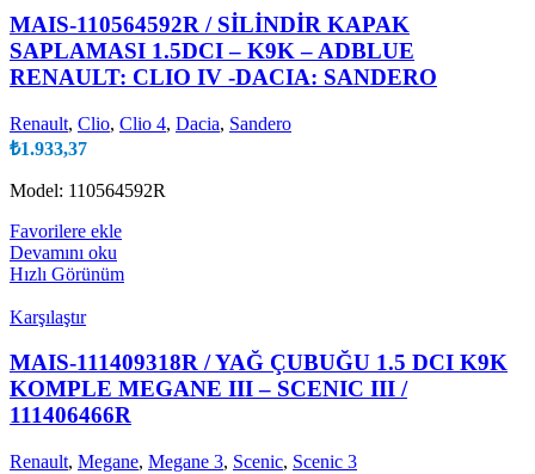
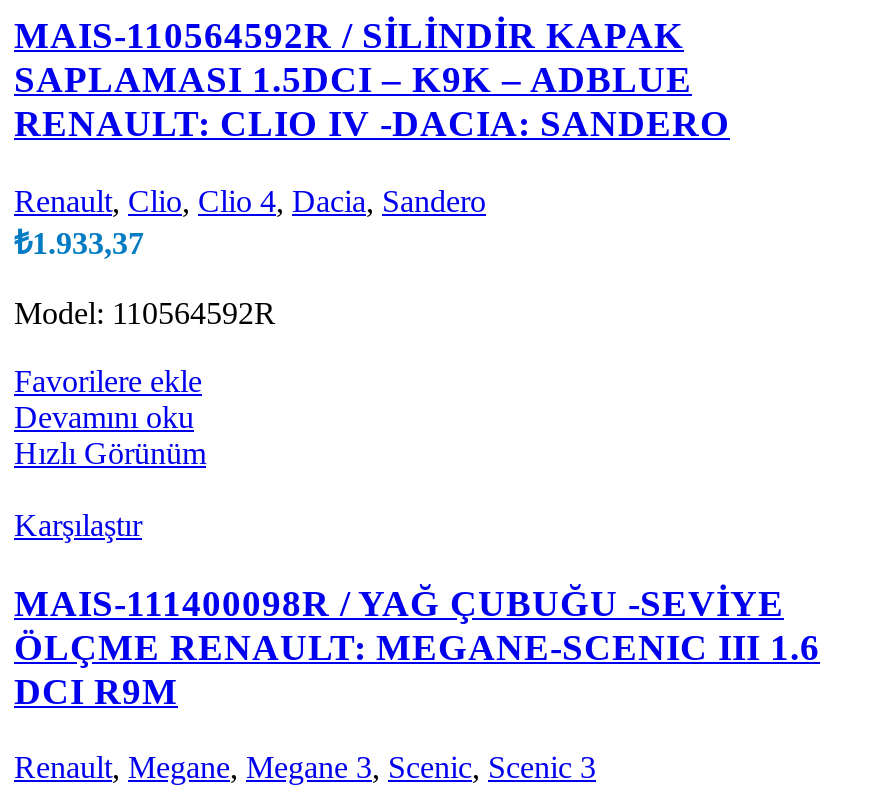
- MAIS-111409318R / YAĞ ÇUBUĞU 1.5 DCI K9K
- KOMPLE MEGANE III – SCENIC III /
- 111406466R
+ MAIS-111400098R / YAĞ ÇUBUĞU -SEVİYE
+ ÖLÇME RENAULT: MEGANE-SCENIC III 1.6
+ DCI R9M
